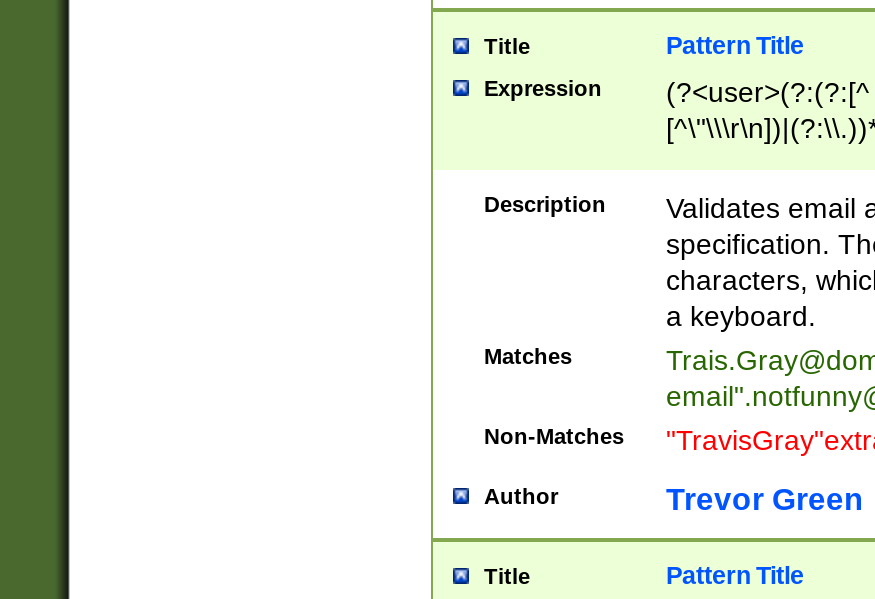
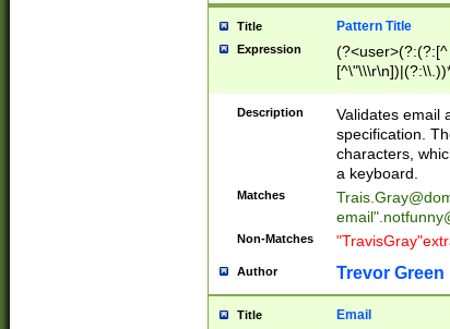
- Pattern Title
+ Email
